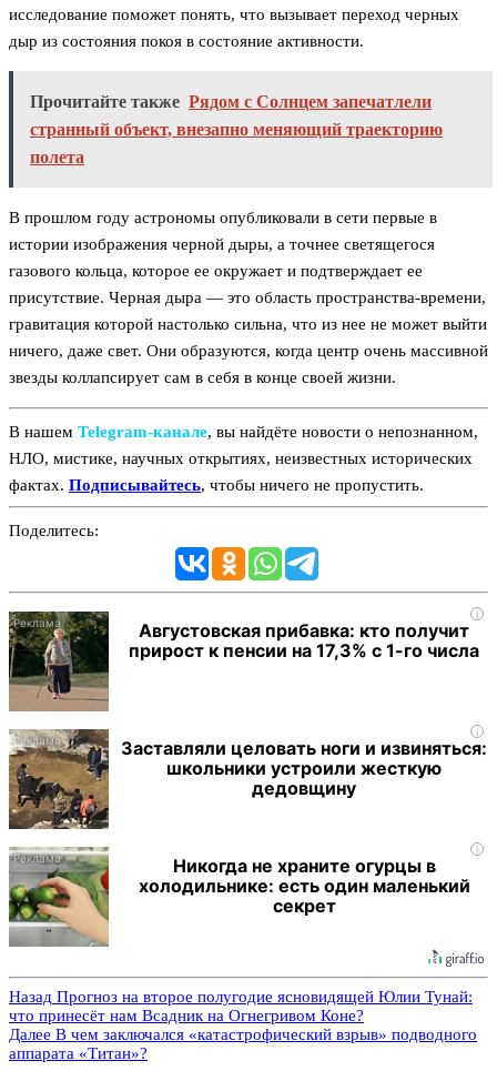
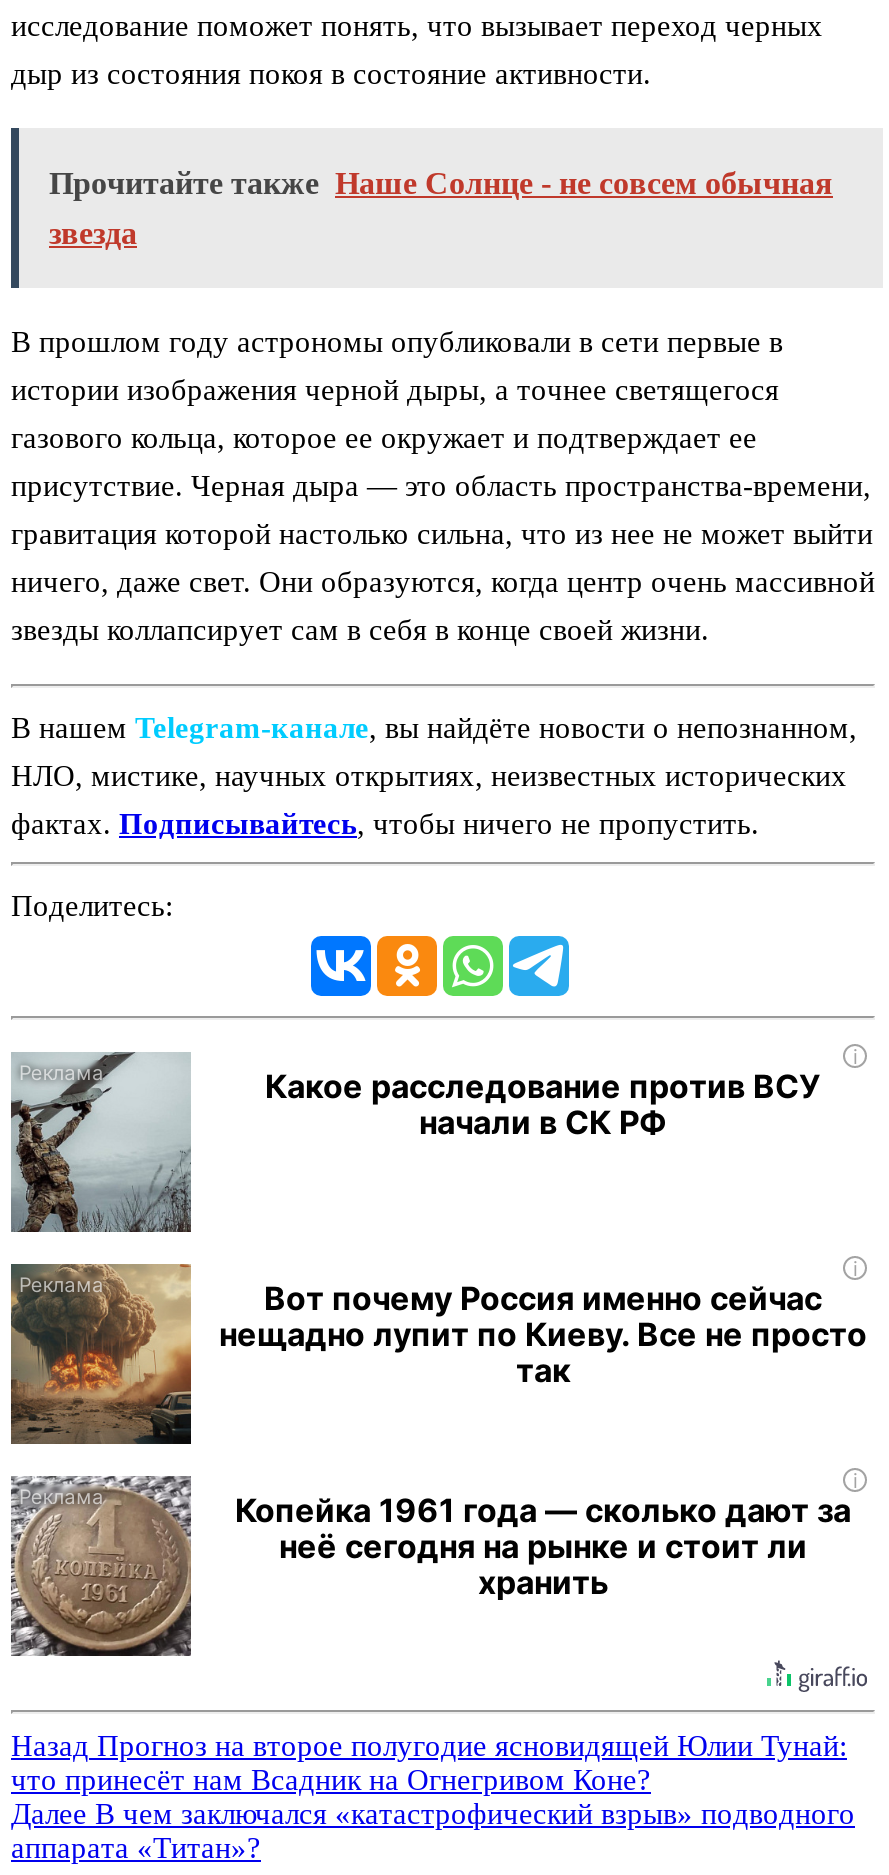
- Прочитайте также Рядом с Солнцем запечатлели
- странный объект, внезапно меняющий траекторию
- полета
+ Прочитайте также Наше Солнце - не совсем обычная
+ звезда

- [image]
- Заставляли целовать ноги и извиняться:
- школьники устроили жесткую
- дедовщину
+ [image]
+ Вот почему Россия именно сейчас
+ нещадно лупит по Киеву. Все не просто
+ так

- Августовская прибавка: кто получит
- прирост к пенсии на 17,3% с 1-го числа
+ Какое расследование против ВСУ
+ начали в СК РФ

- [image]
+ [image]

- [image]
- Никогда не храните огурцы в
- холодильнике: есть один маленький
- секрет
+ [image]
+ Копейка 1961 года — сколько дают за
+ неё сегодня на рынке и стоит ли
+ хранить
